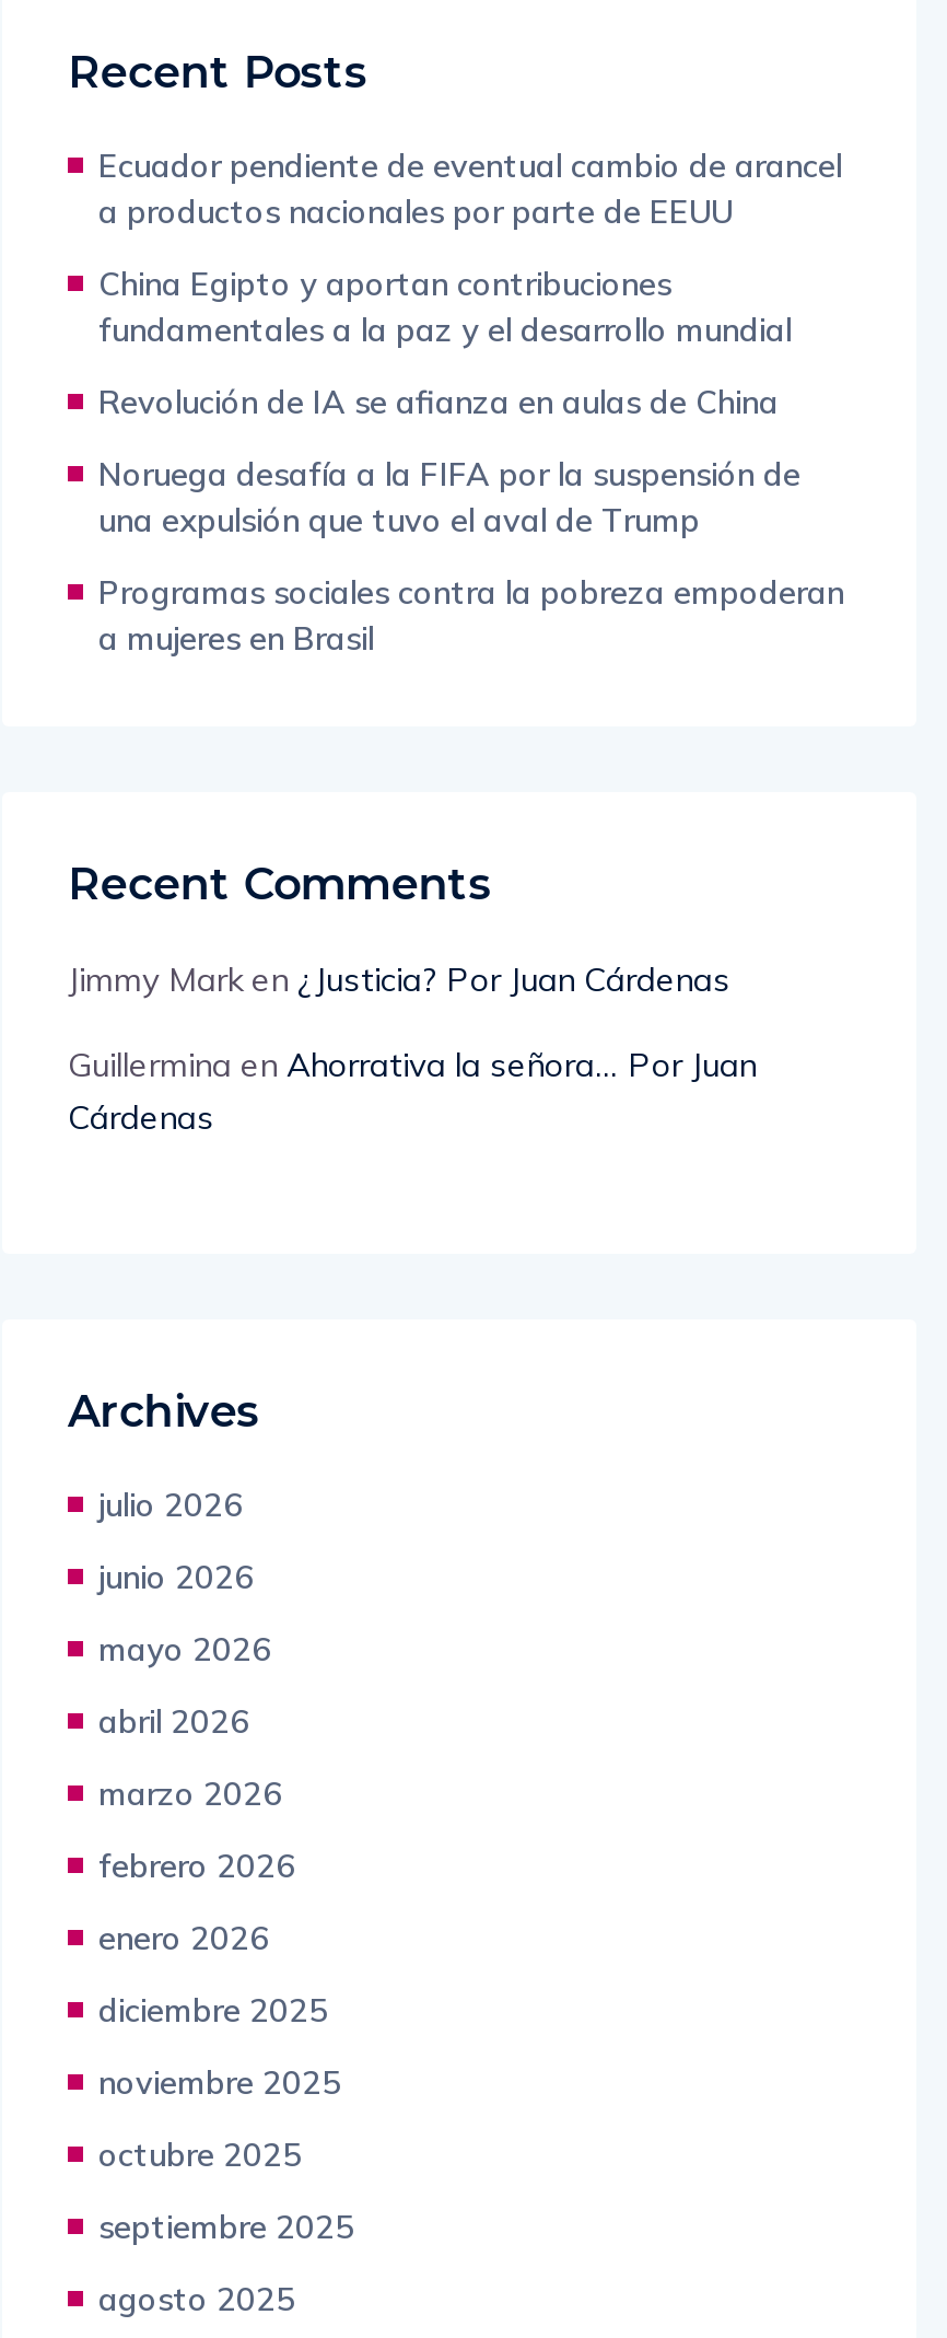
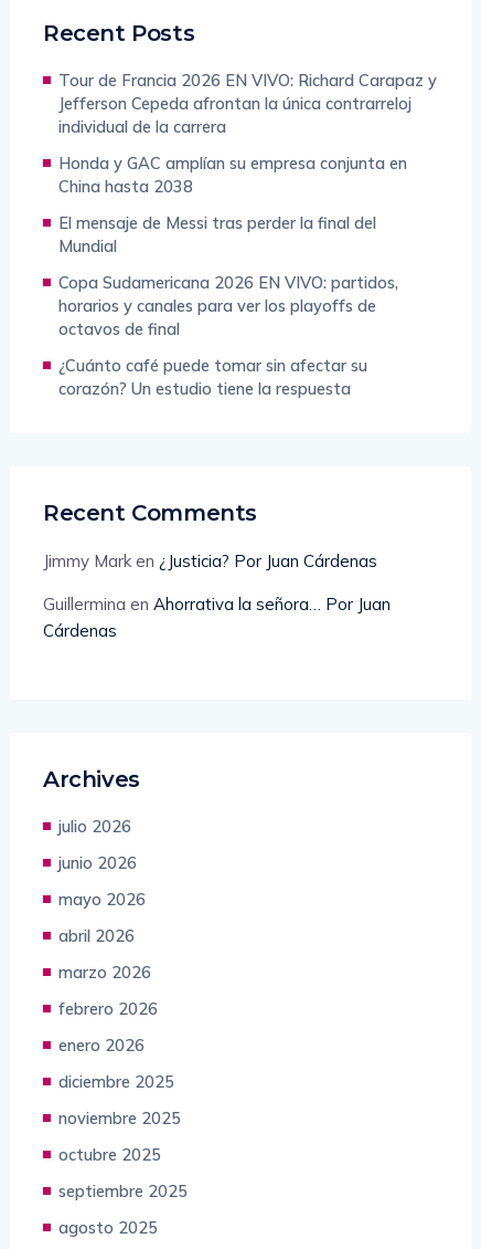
- Ecuador pendiente de eventual cambio de arancel
- a productos nacionales por parte de EEUU
+ Tour de Francia 2026 EN VIVO: Richard Carapaz y
+ Jefferson Cepeda afrontan la única contrarreloj
+ individual de la carrera

- China Egipto y aportan contribuciones
- fundamentales a la paz y el desarrollo mundial
+ Honda y GAC amplían su empresa conjunta en
+ China hasta 2038

- Revolución de IA se afianza en aulas de China
+ El mensaje de Messi tras perder la final del
+ Mundial

- Noruega desafía a la FIFA por la suspensión de
- una expulsión que tuvo el aval de Trump
+ Copa Sudamericana 2026 EN VIVO: partidos,
+ horarios y canales para ver los playoffs de
+ octavos de final

- Programas sociales contra la pobreza empoderan
- a mujeres en Brasil
+ ¿Cuánto café puede tomar sin afectar su
+ corazón? Un estudio tiene la respuesta
